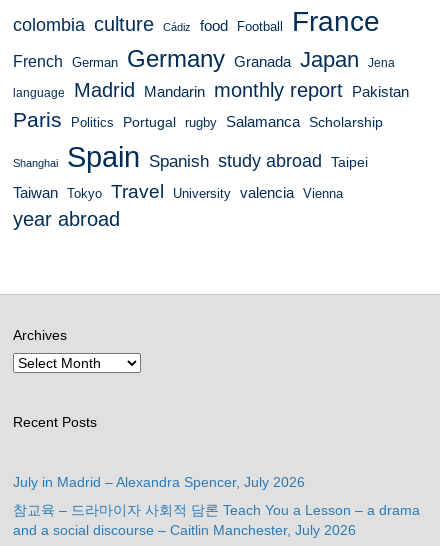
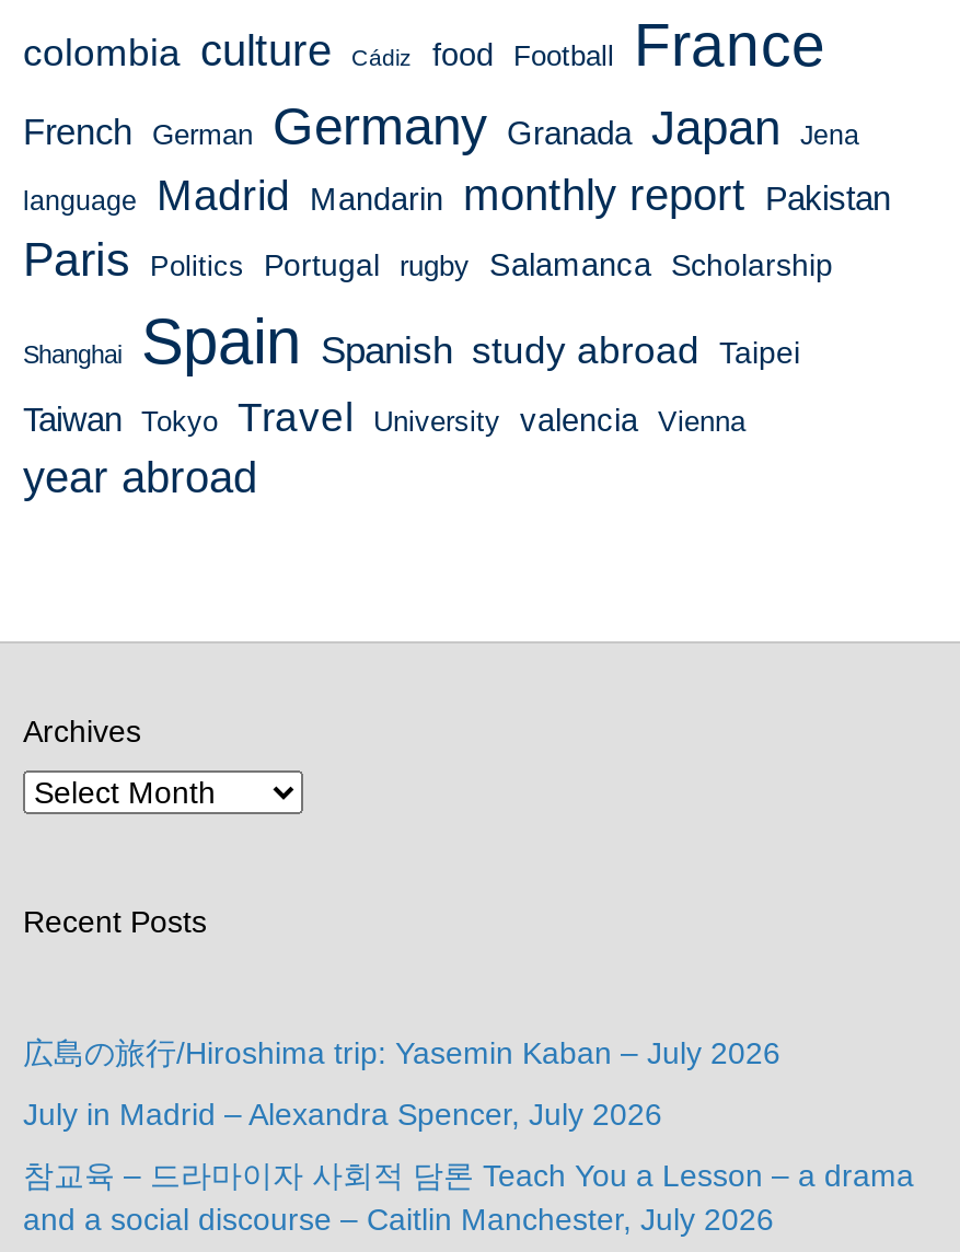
+ 広島の旅行/Hiroshima trip: Yasemin Kaban – July 2026
